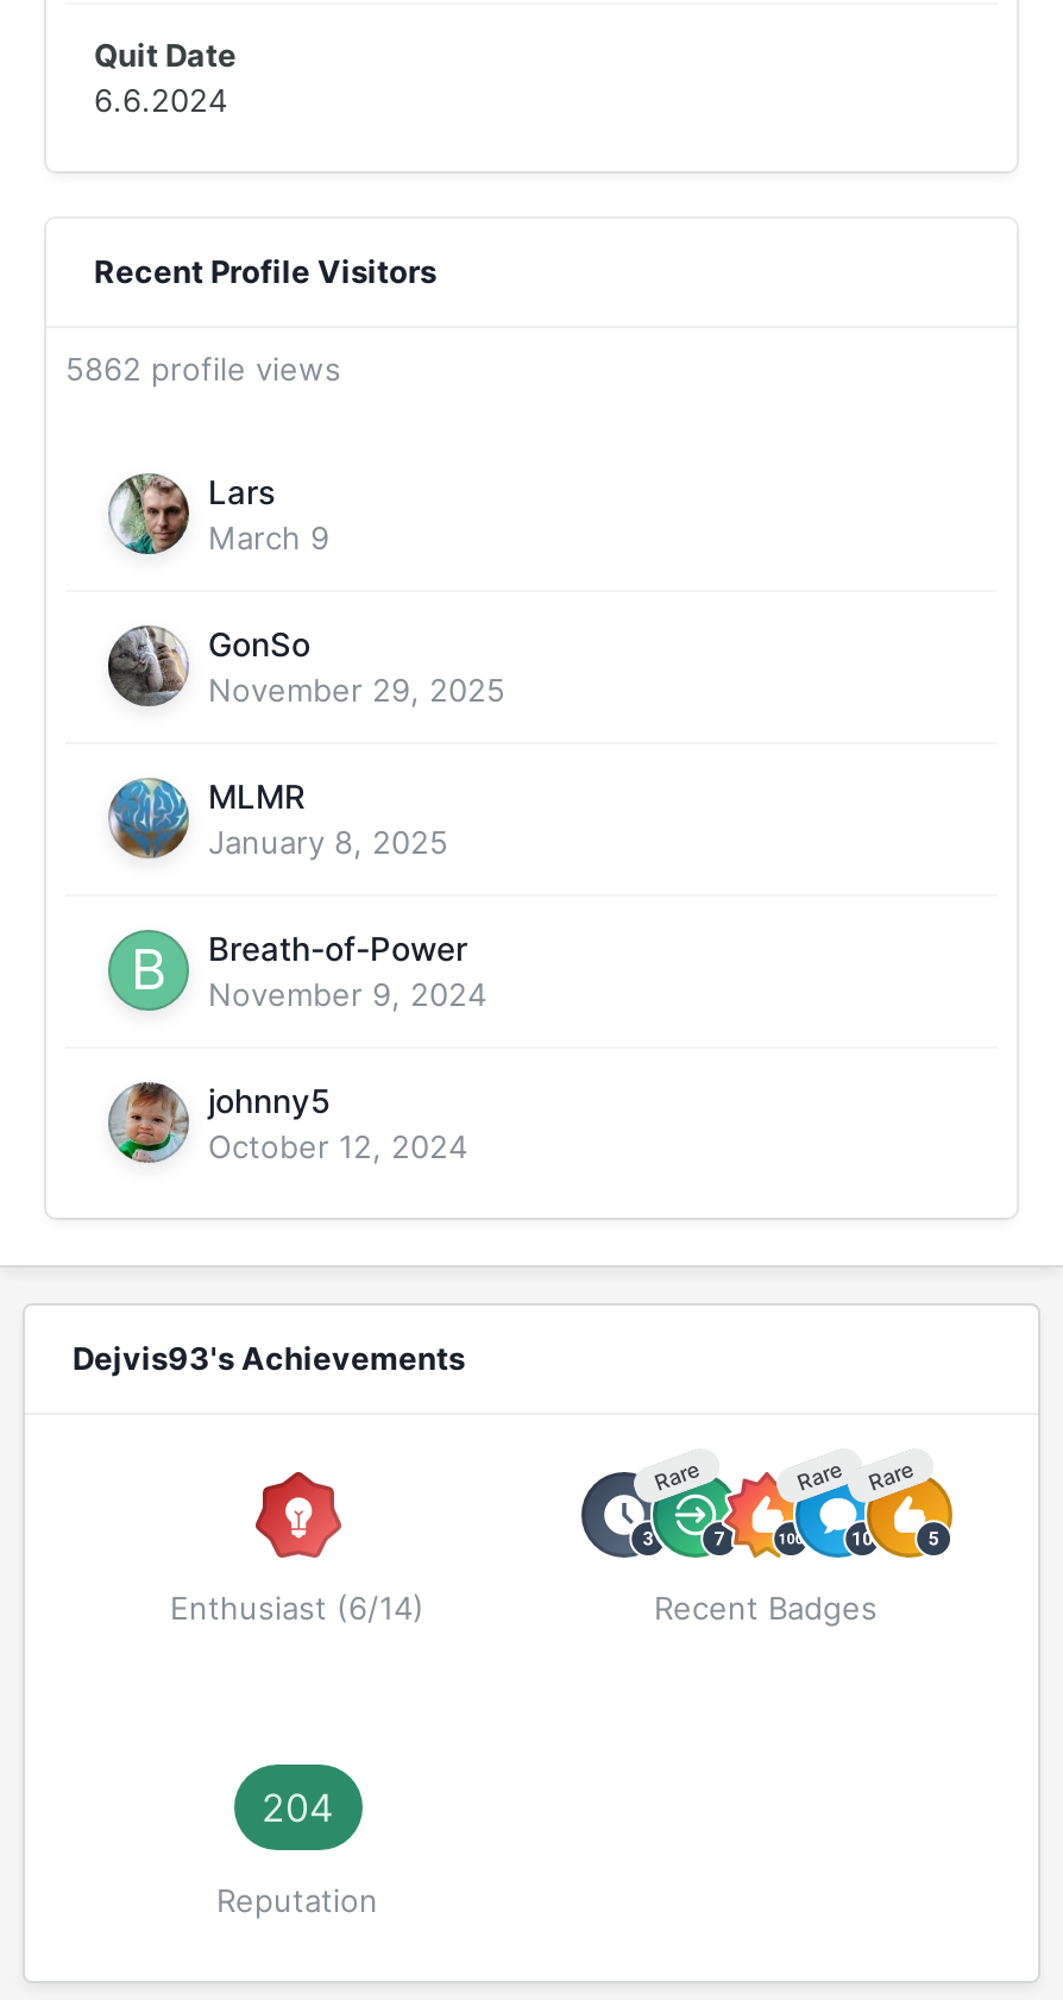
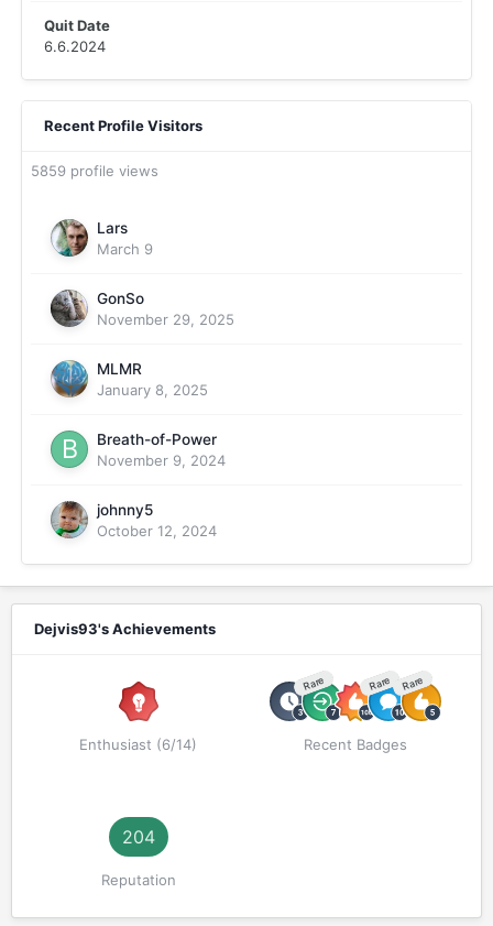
- 5862 profile views
+ 5859 profile views
